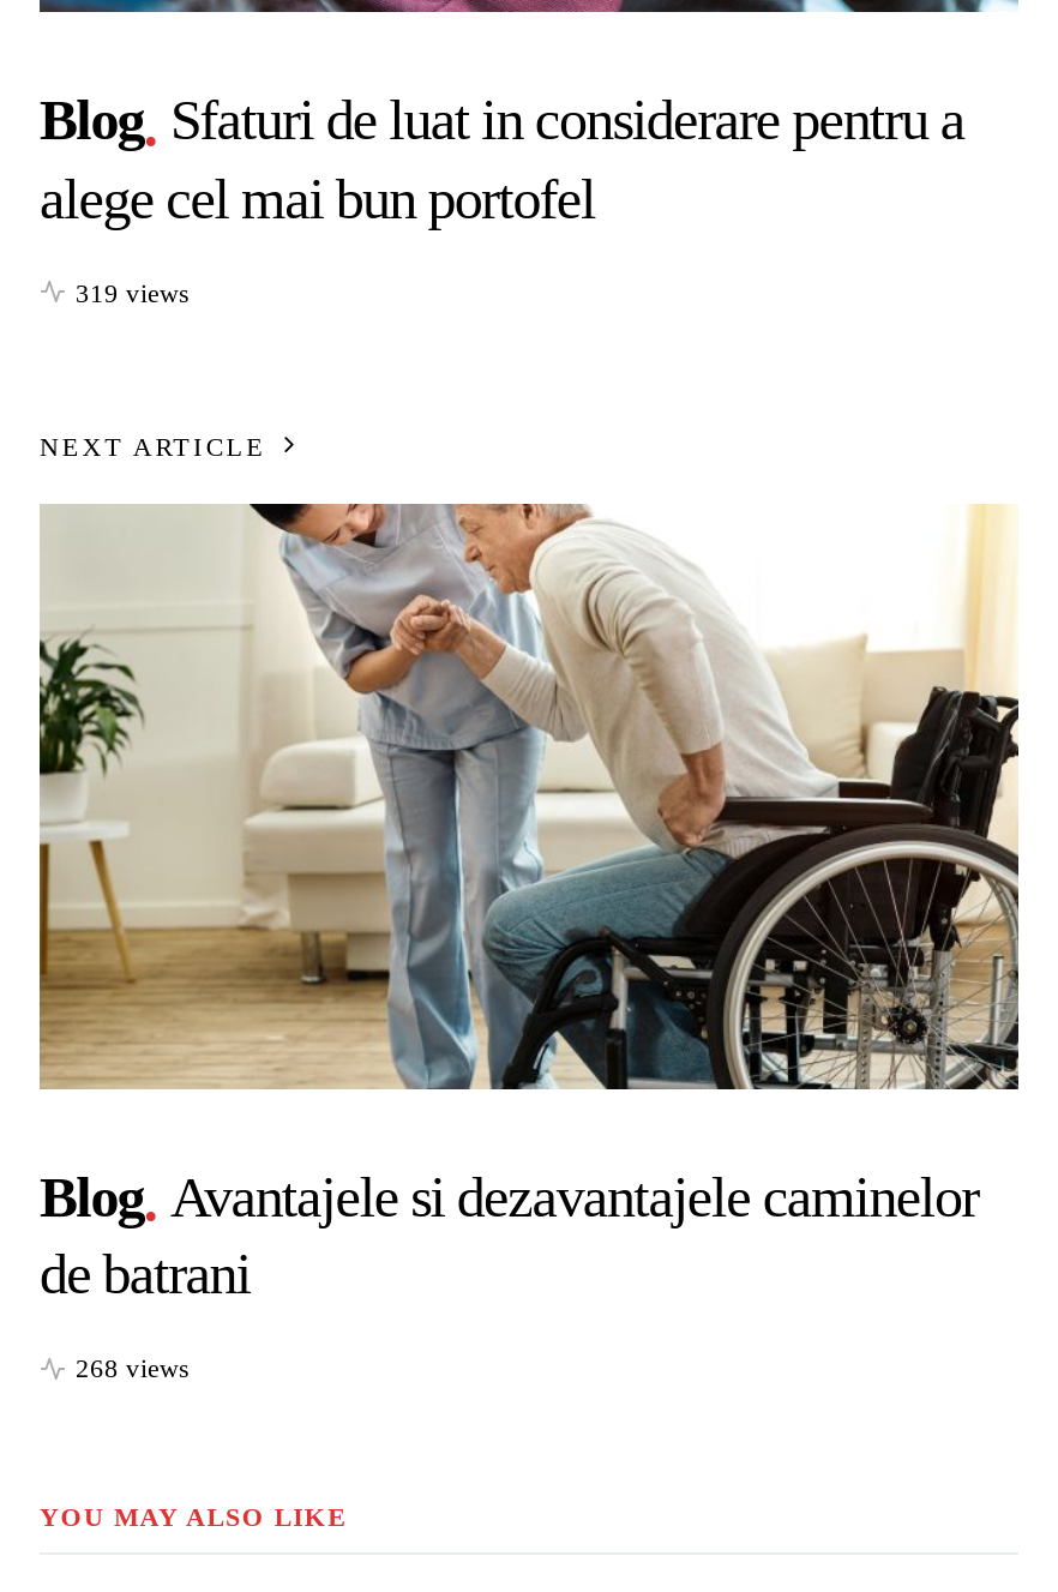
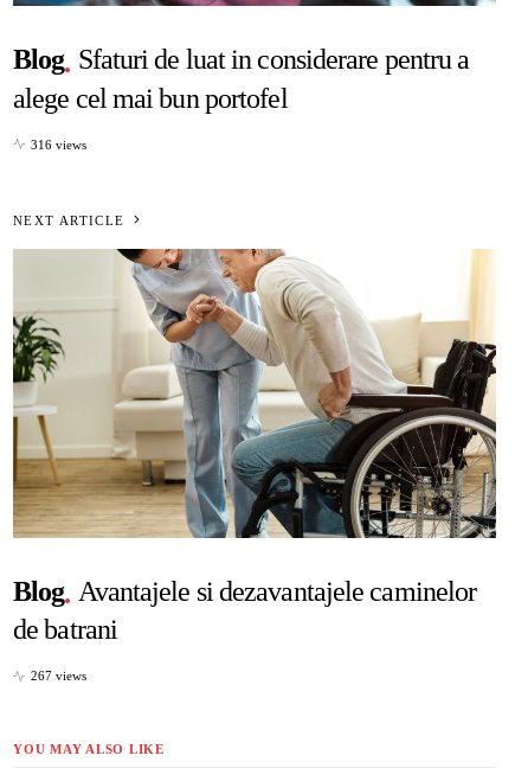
- 319 views
+ 316 views

- 268 views
+ 267 views
